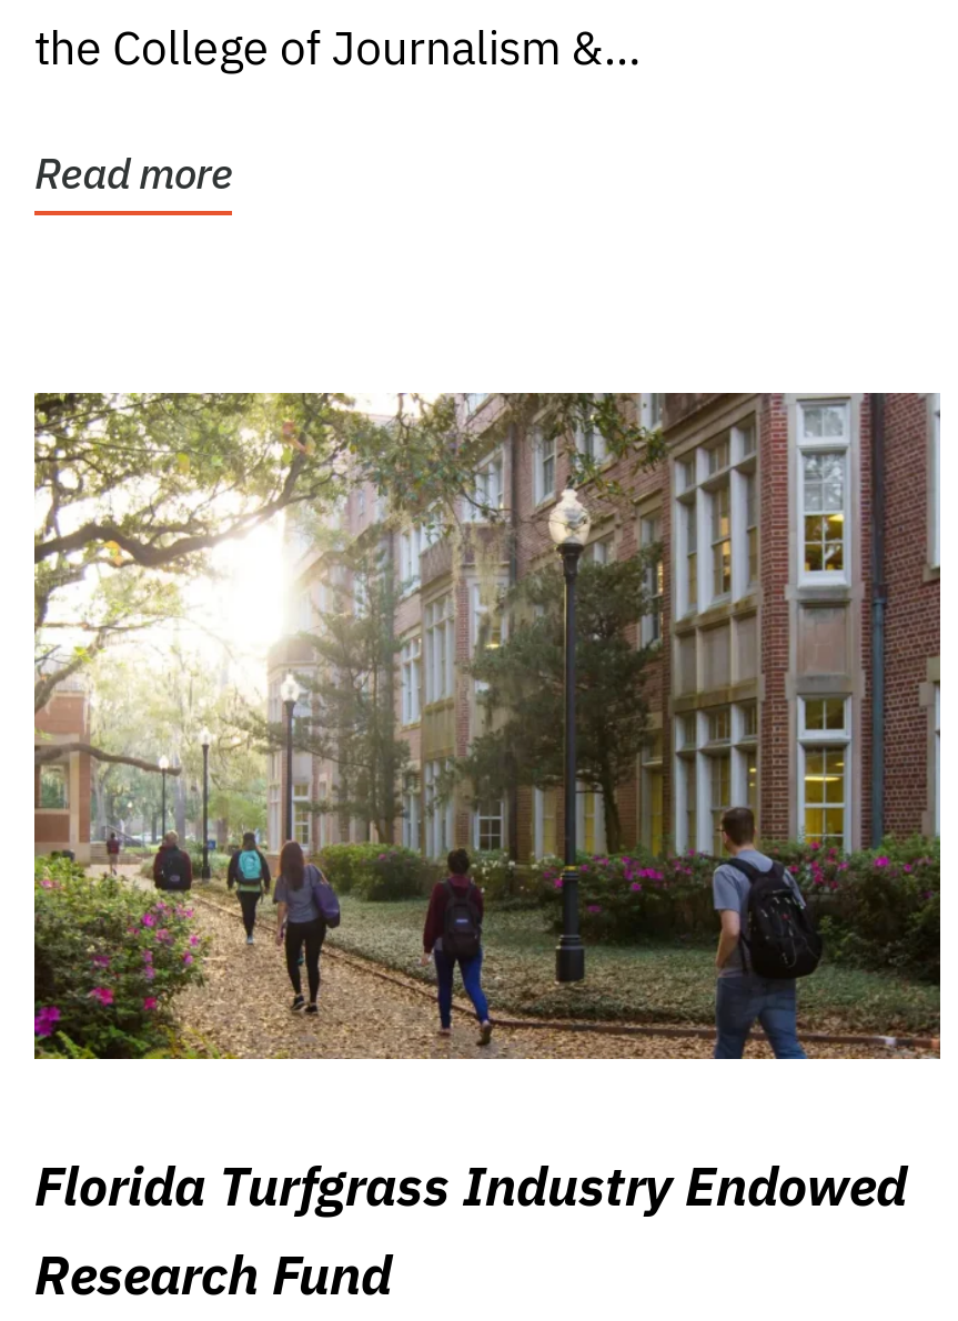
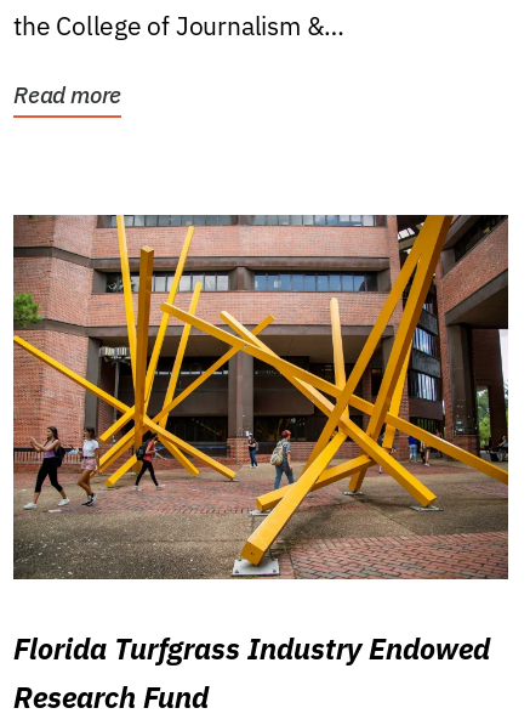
- [image]
+ [image]
